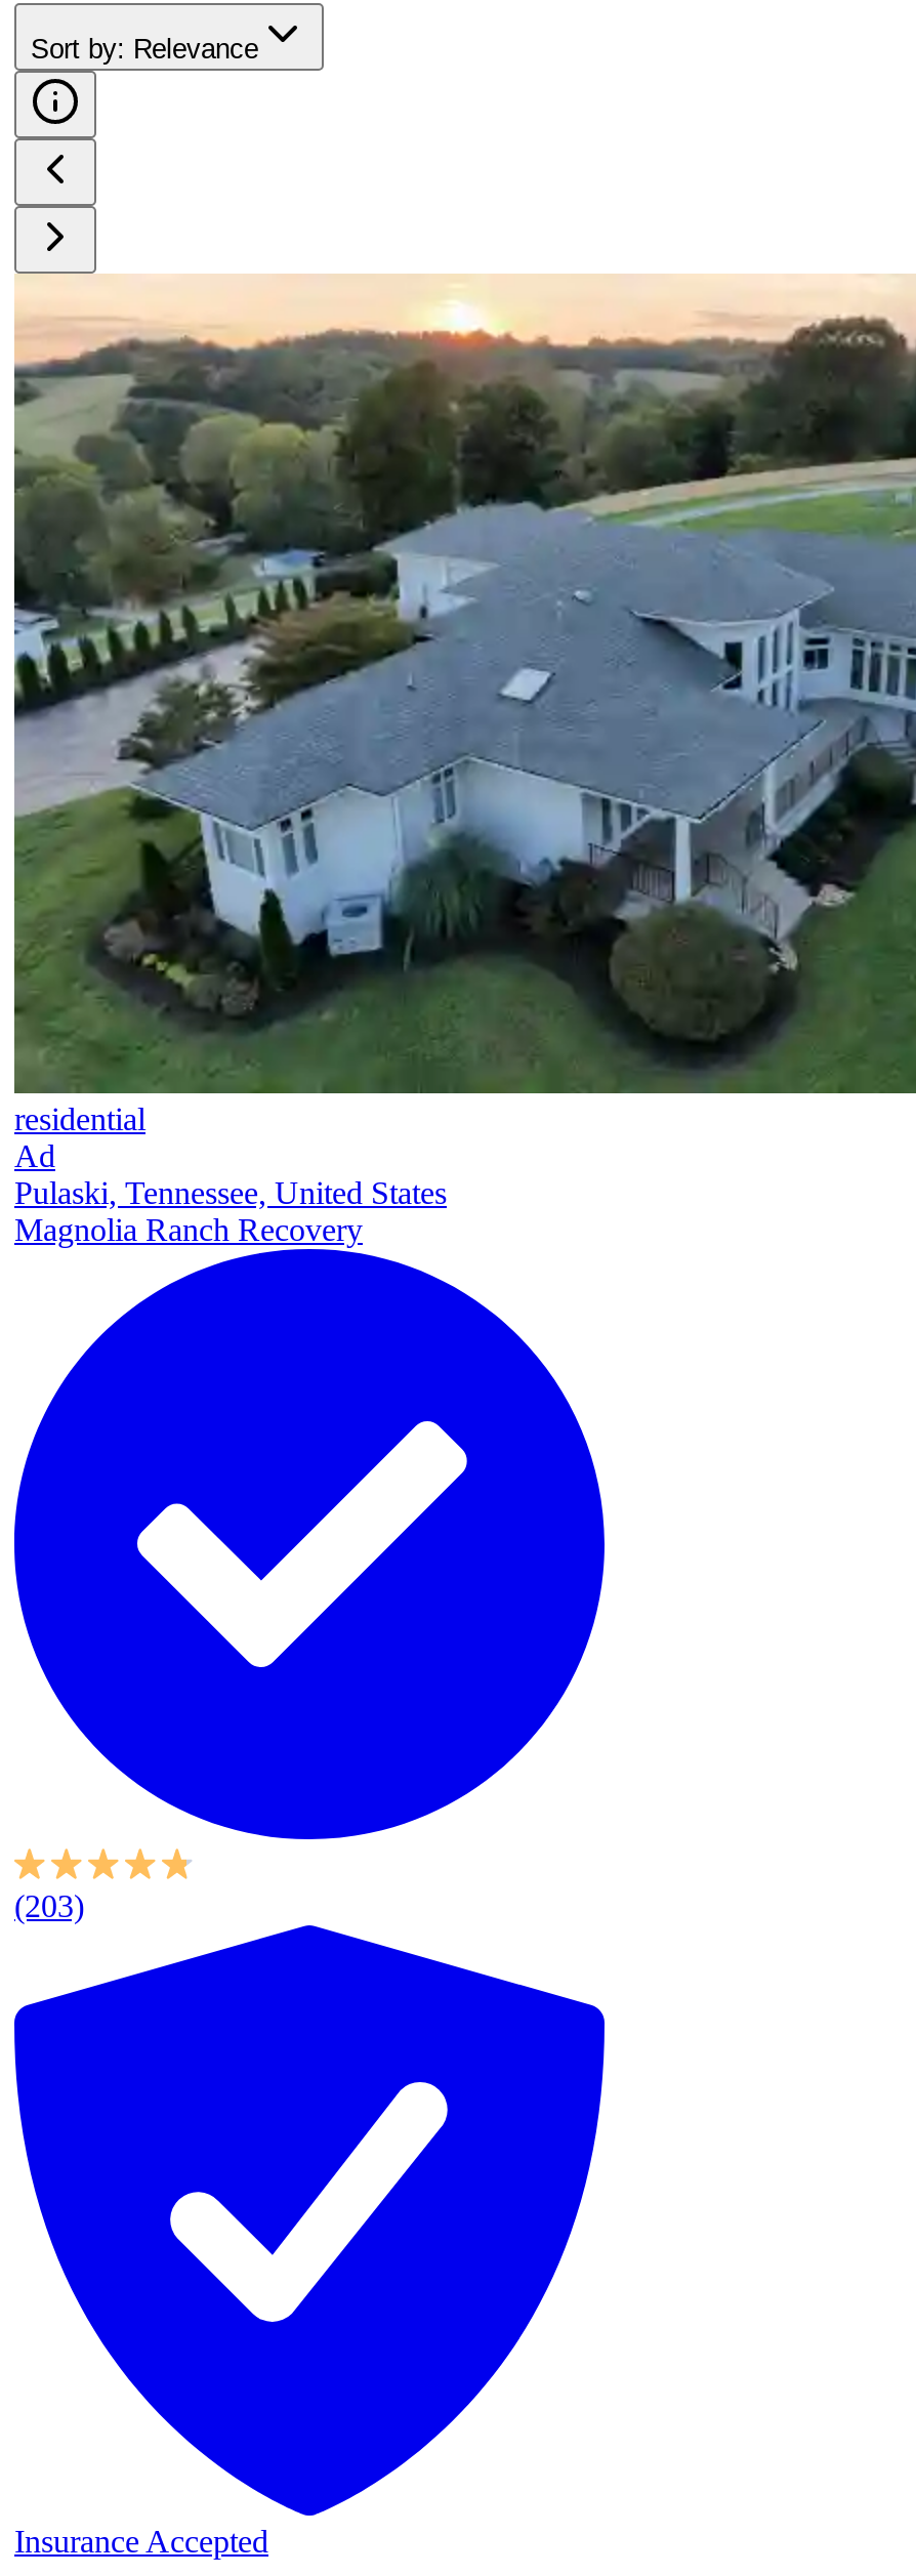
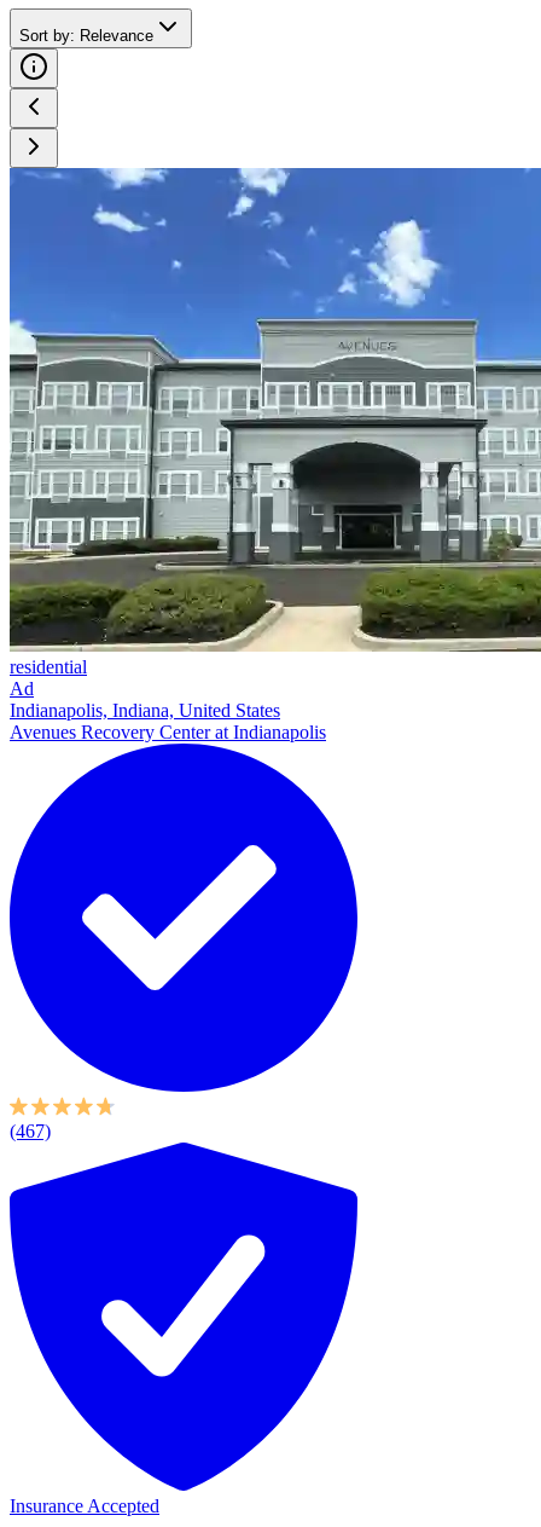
- [image]
- Pulaski, Tennessee, United States
- Magnolia Ranch Recovery
+ [image]
+ Indianapolis, Indiana, United States
+ Avenues Recovery Center at Indianapolis

- (203)
+ (467)
